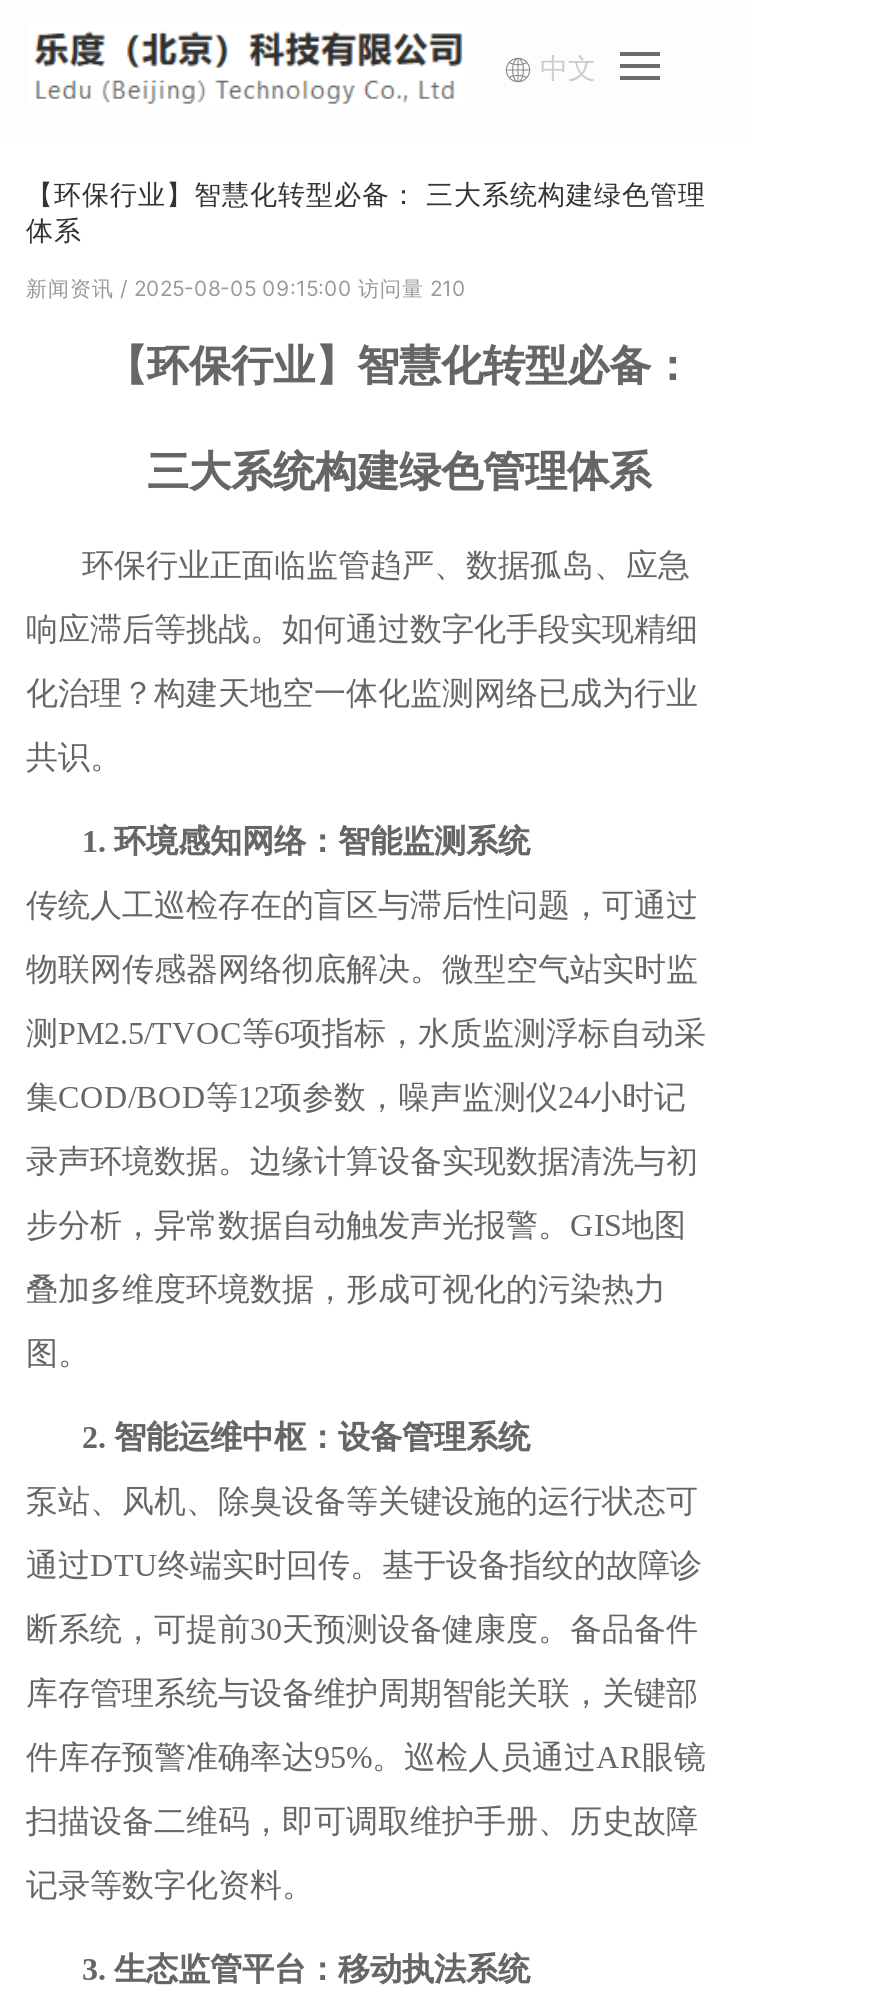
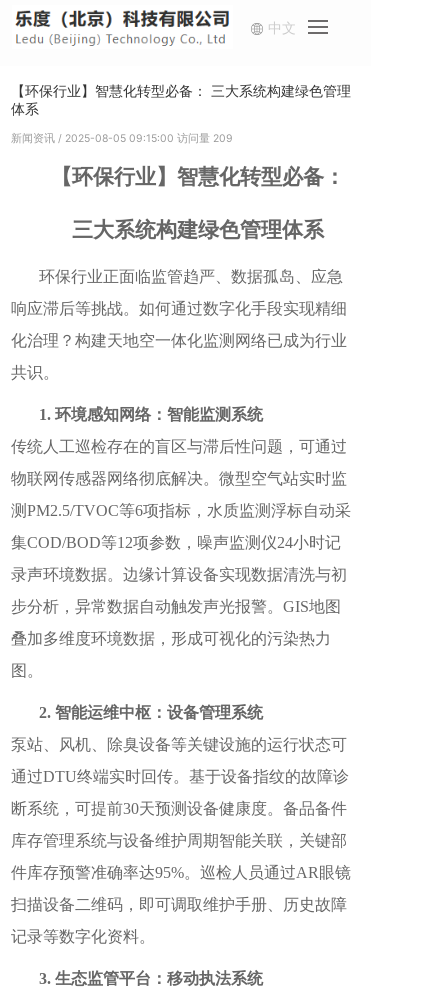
- 新闻资讯/ 2025-08-05 09:15:00访问量210
+ 新闻资讯/ 2025-08-05 09:15:00访问量209
